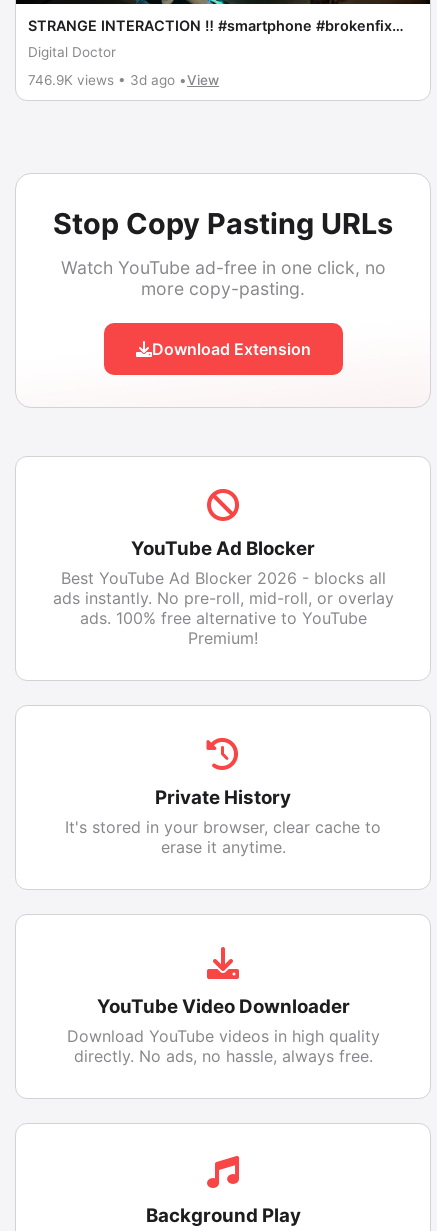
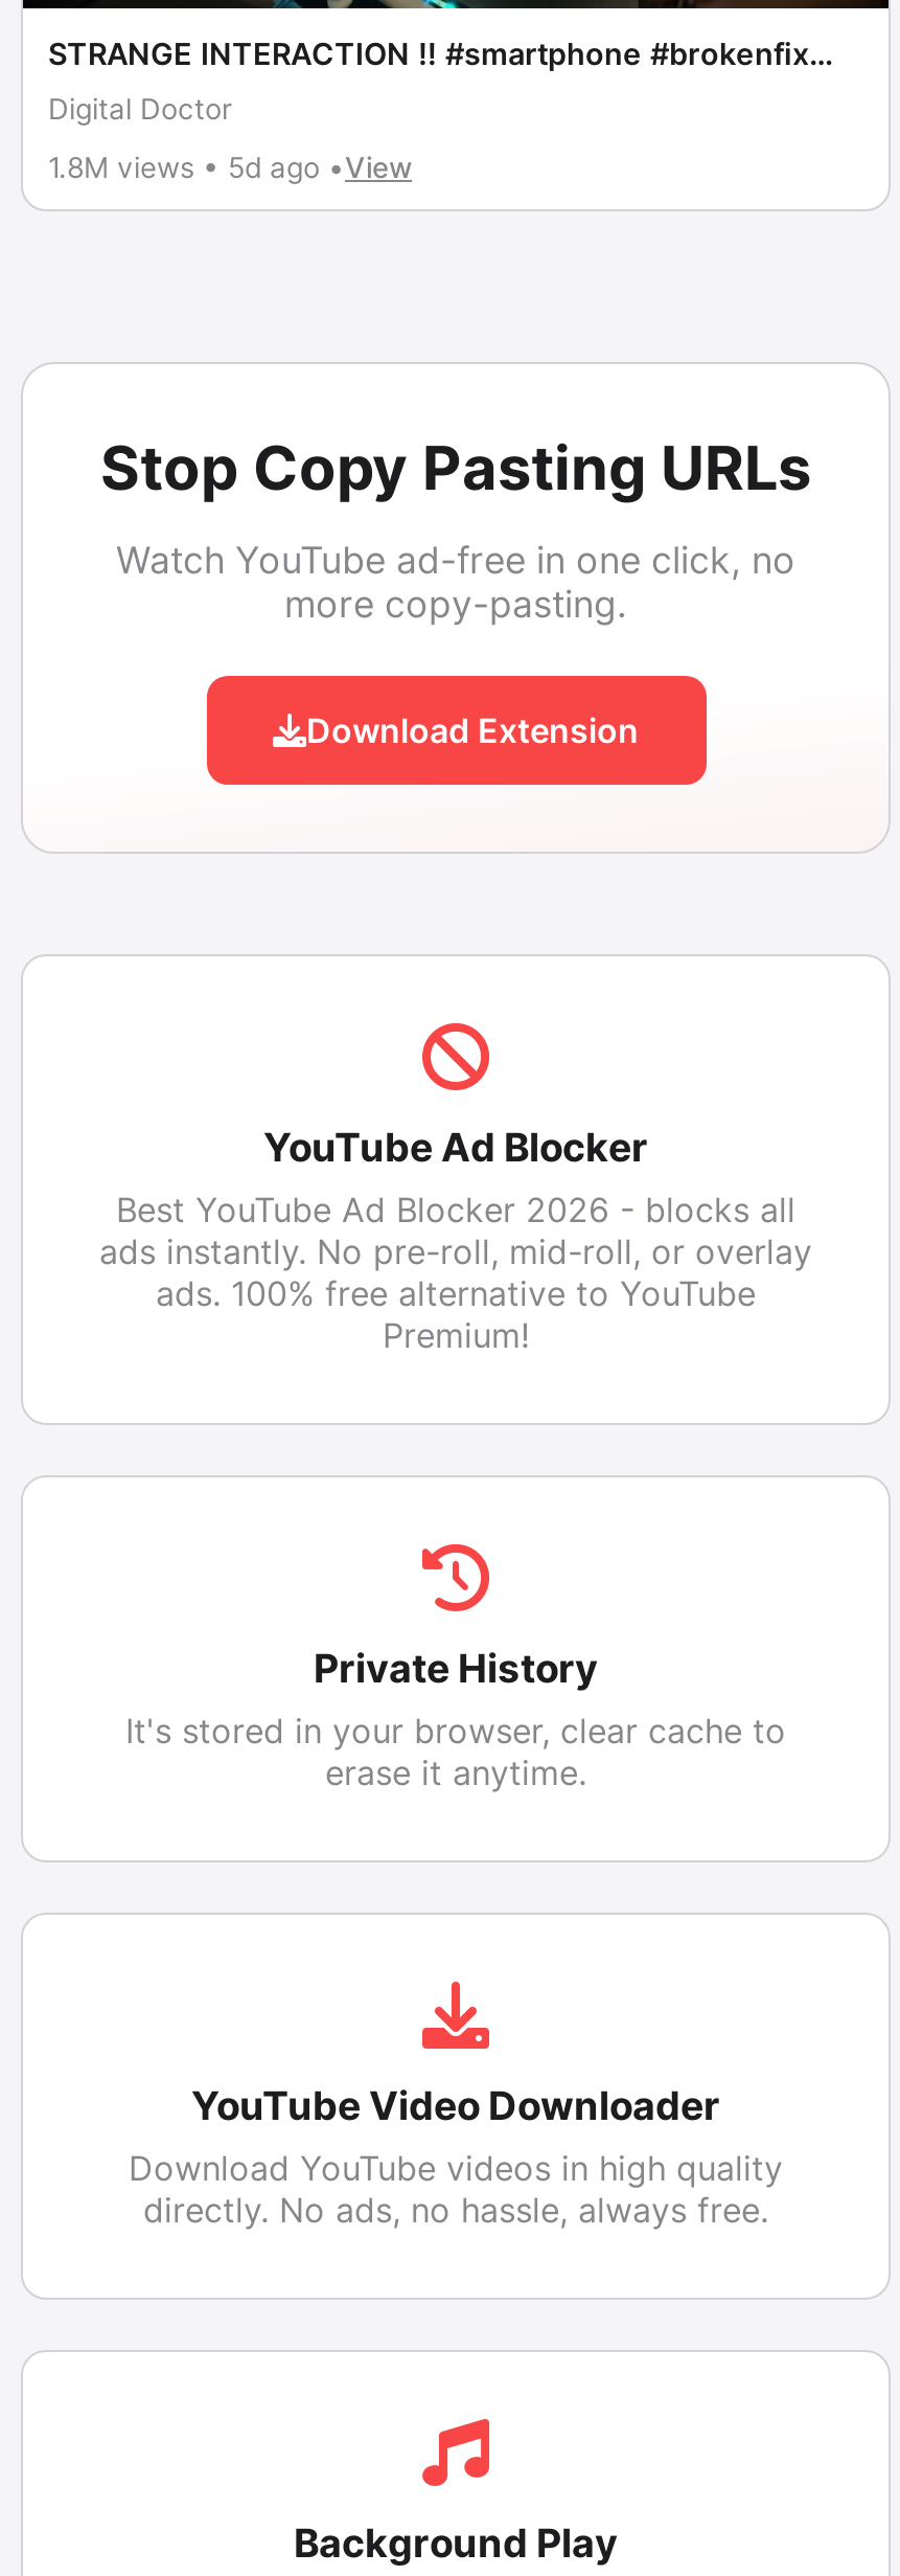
- 746.9K views • 3d ago •View
+ 1.8M views • 5d ago •View
